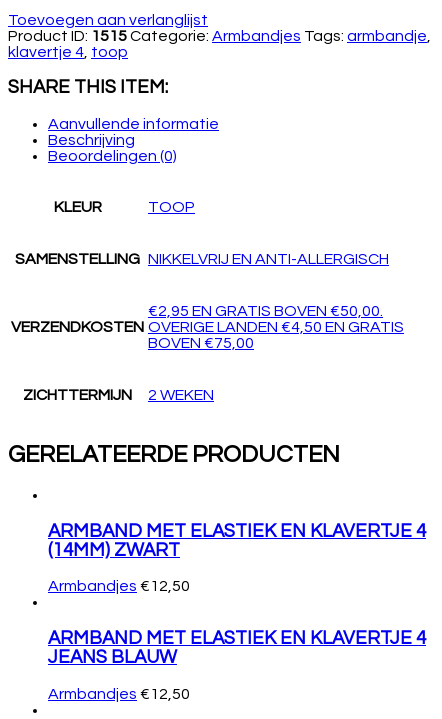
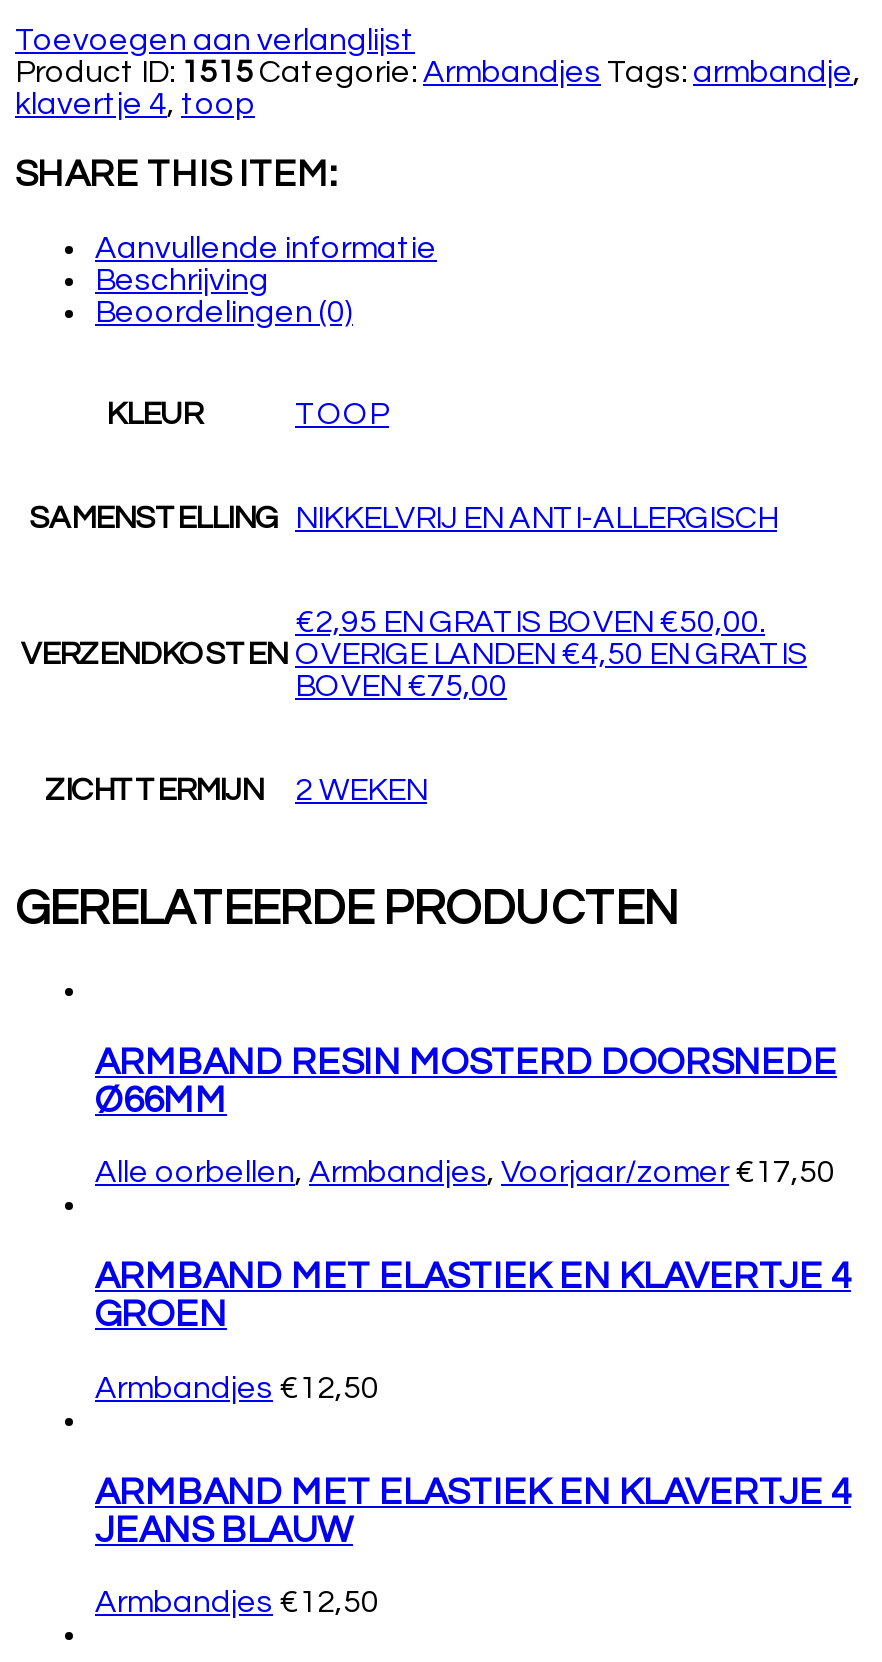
+ ARMBAND RESIN MOSTERD DOORSNEDE
+ Ø66MM
+ Alle oorbellen, Armbandjes, Voorjaar/zomer €17,50

- (14MM) ZWART
+ GROEN
